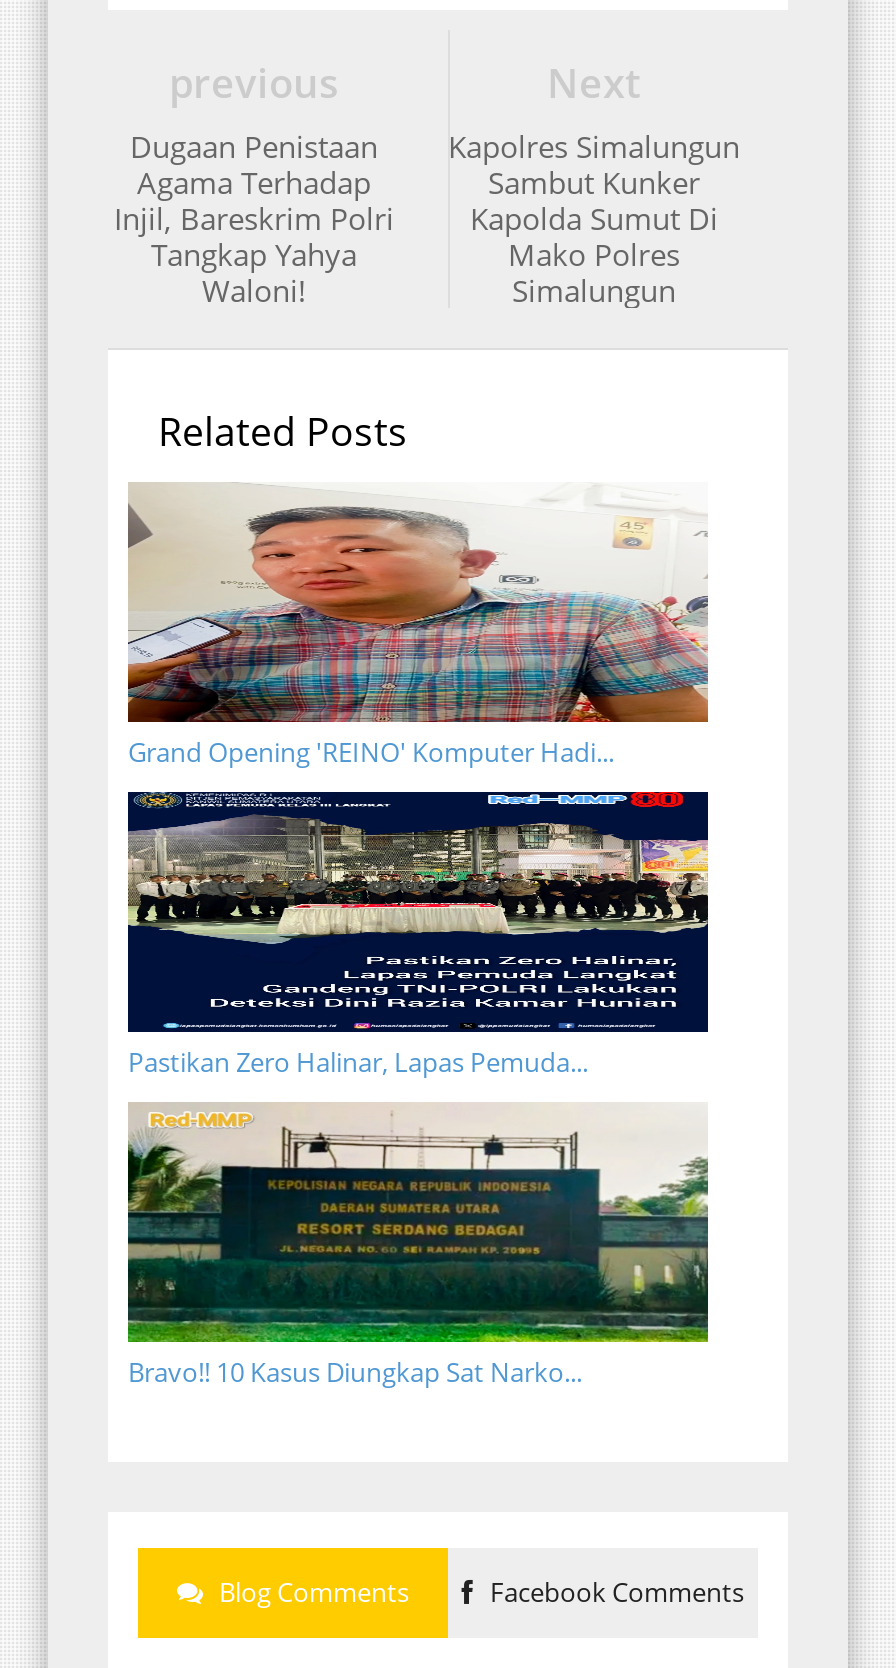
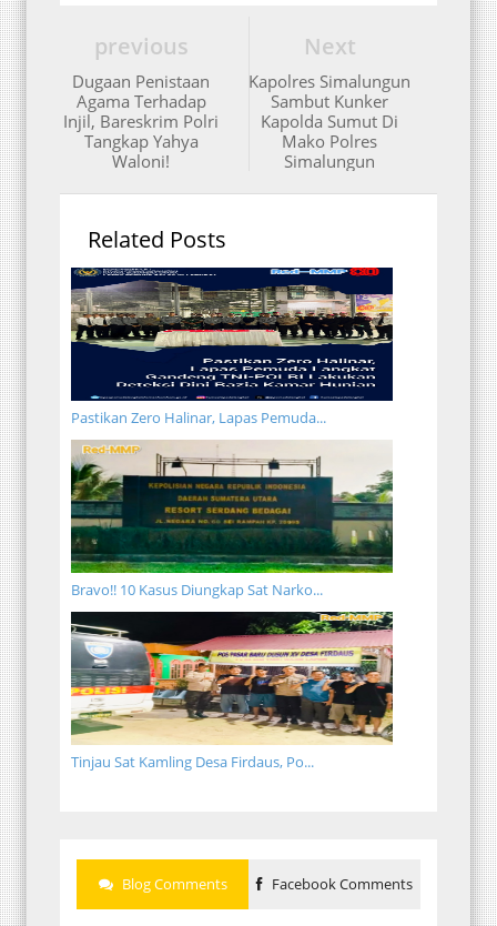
- [image]
- Grand Opening 'REINO' Komputer Hadi...

moved up: [image] | Pastikan Zero Halinar, Lapas Pemuda... | Bravo!! 10 Kasus Diungkap Sat Narko...

+ [image]
+ Tinjau Sat Kamling Desa Firdaus, Po...
